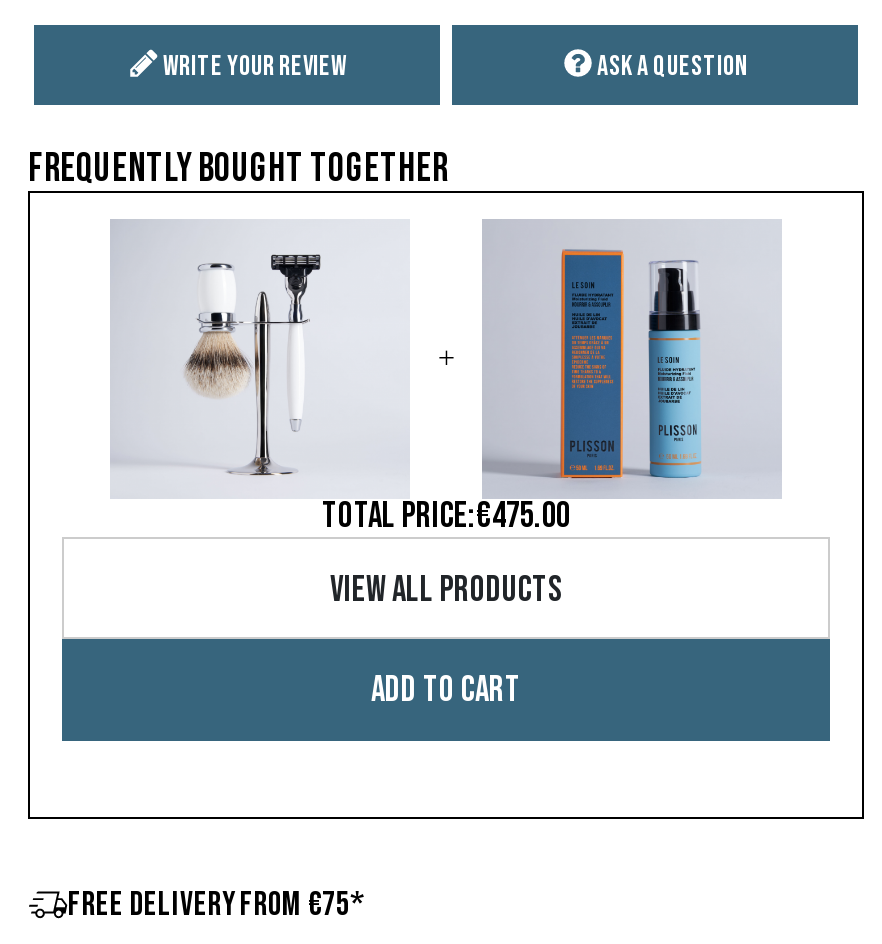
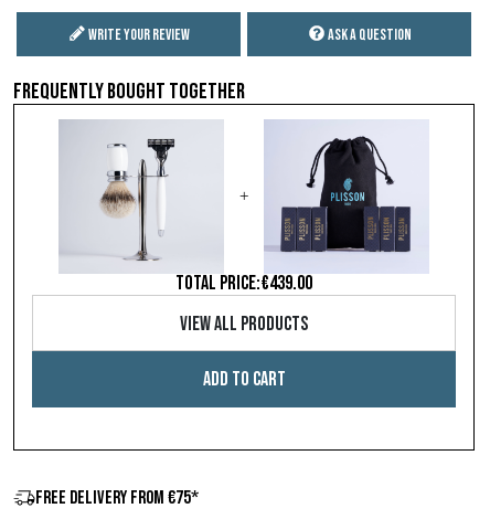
- [image]
- TOTAL PRICE:€475.00
+ [image]
+ TOTAL PRICE:€439.00
